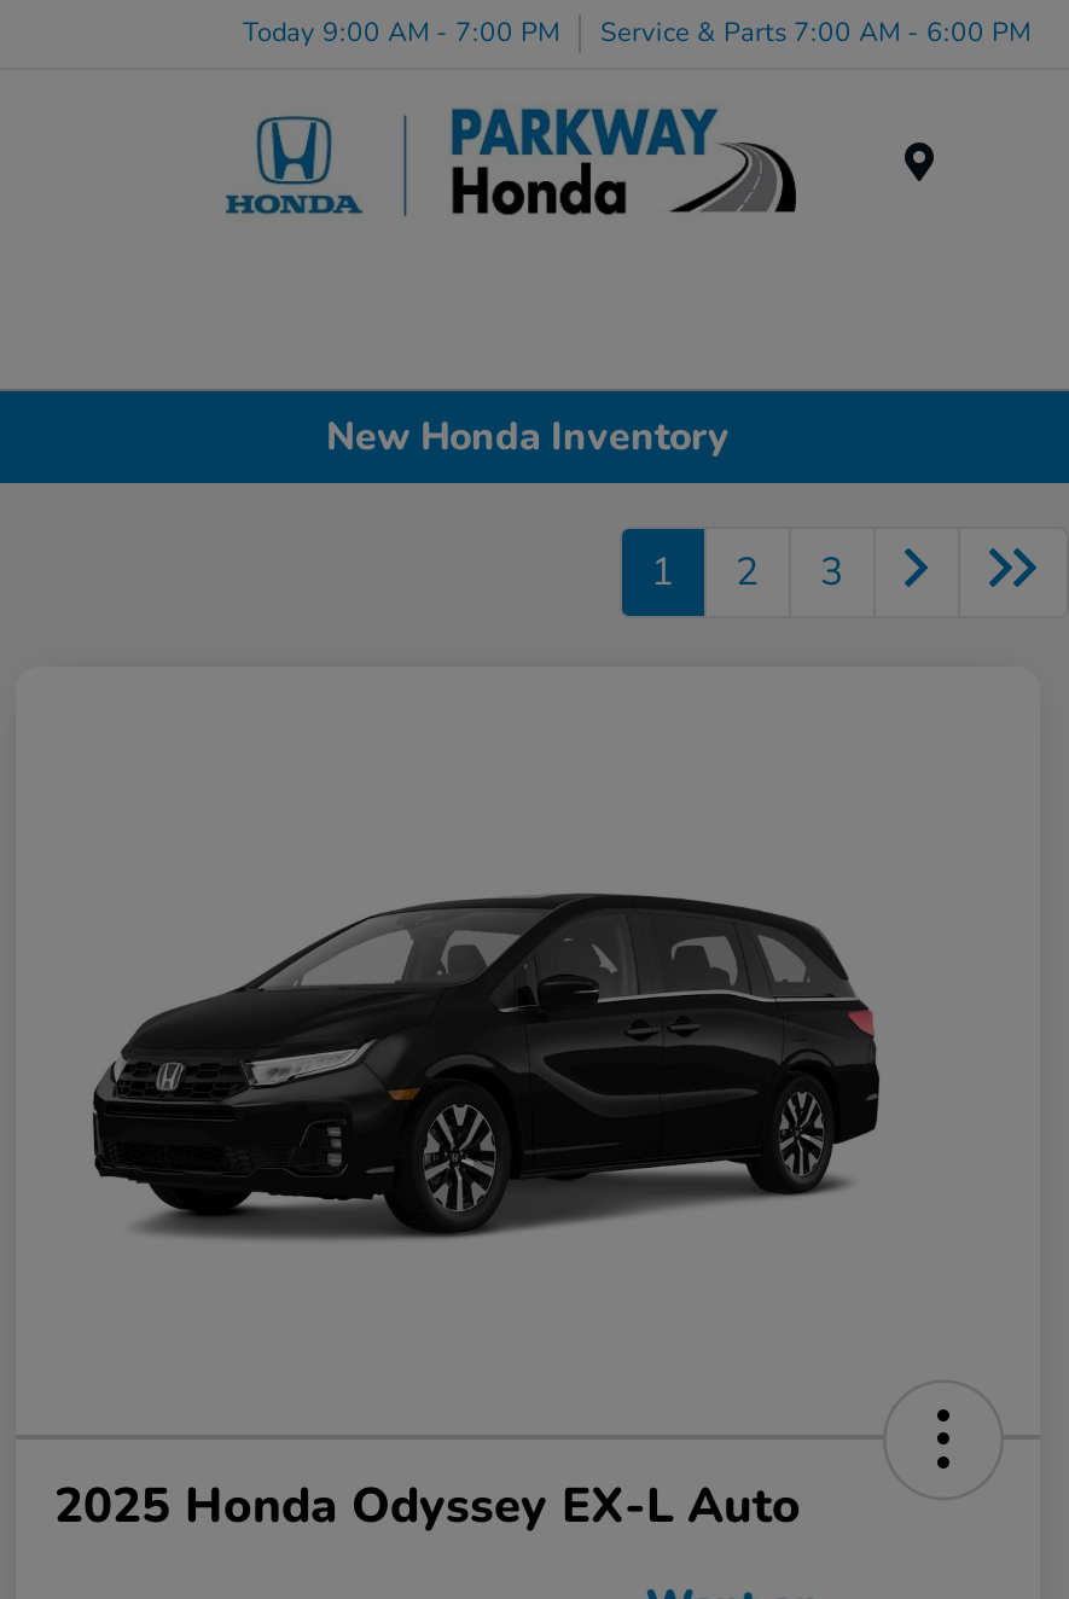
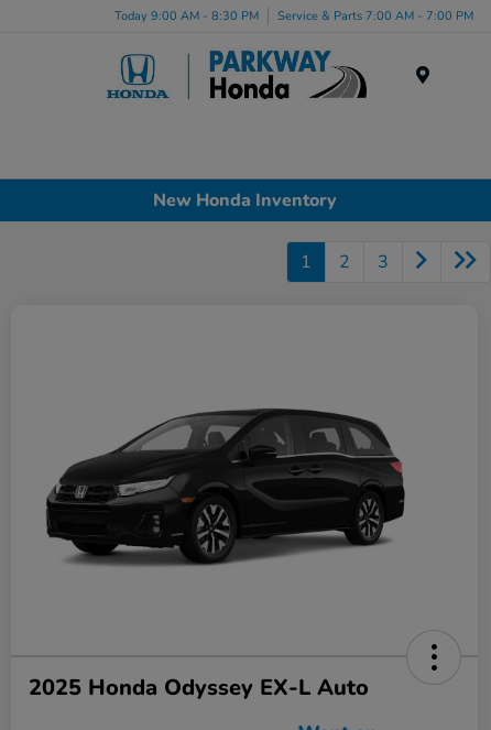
- Today 9:00 AM - 7:00 PM
+ Today 9:00 AM - 8:30 PM

- Service & Parts 7:00 AM - 6:00 PM
+ Service & Parts 7:00 AM - 7:00 PM
